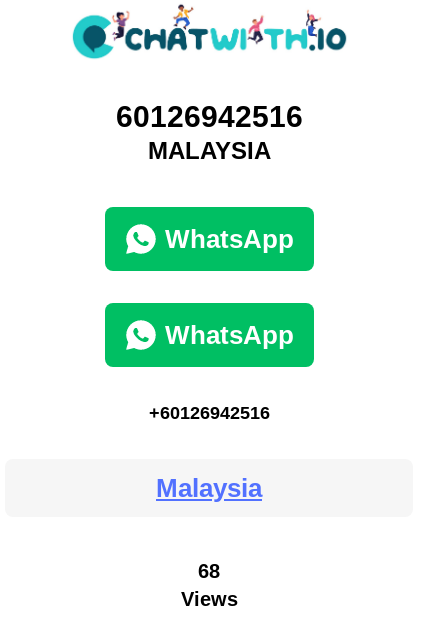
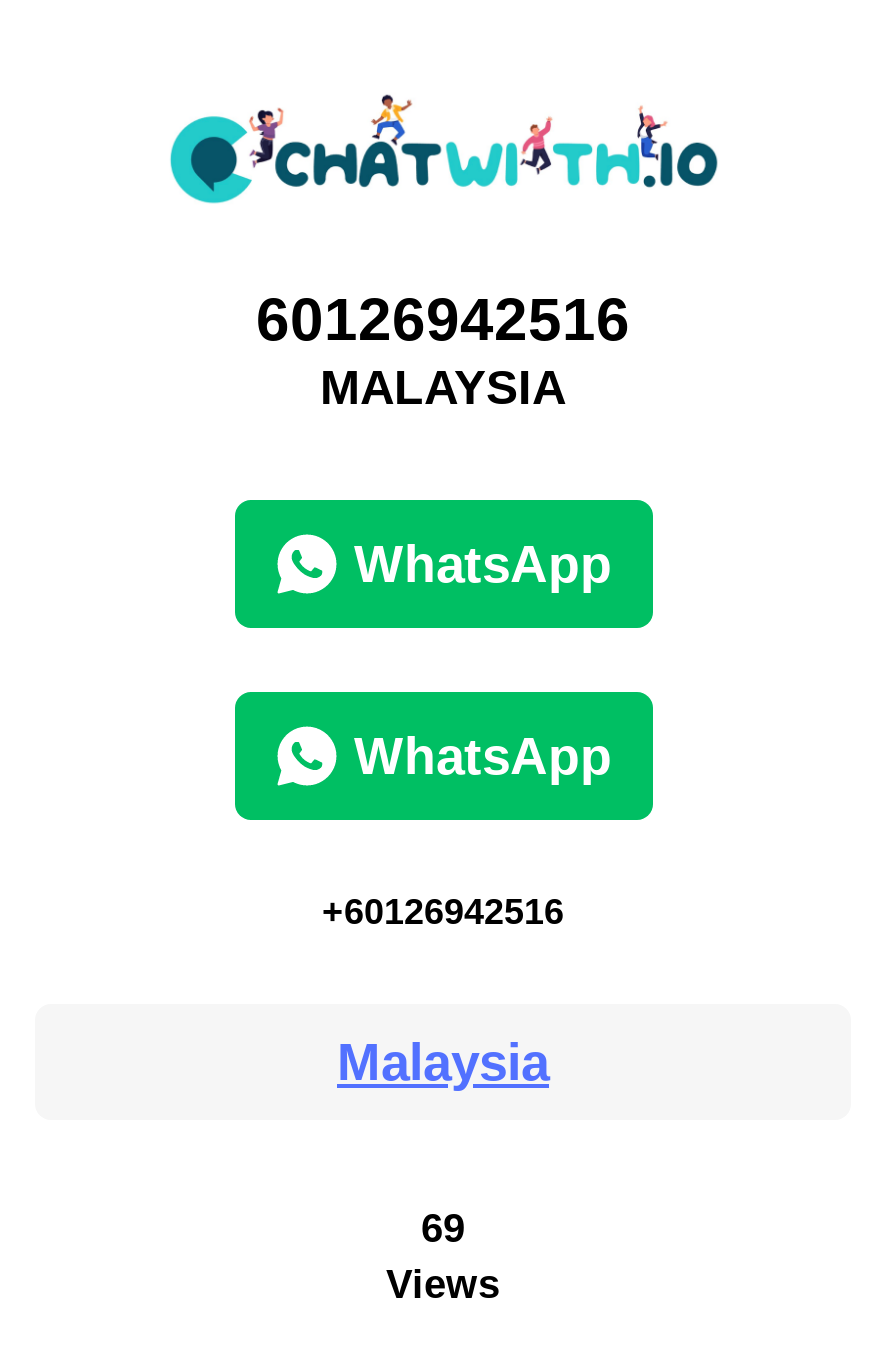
- 68
+ 69
